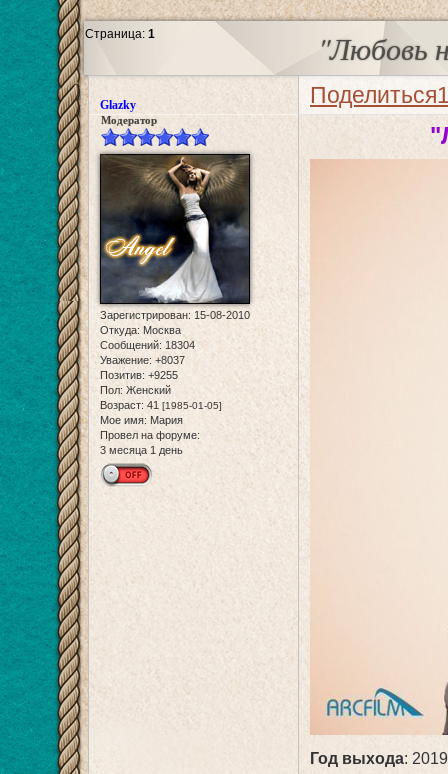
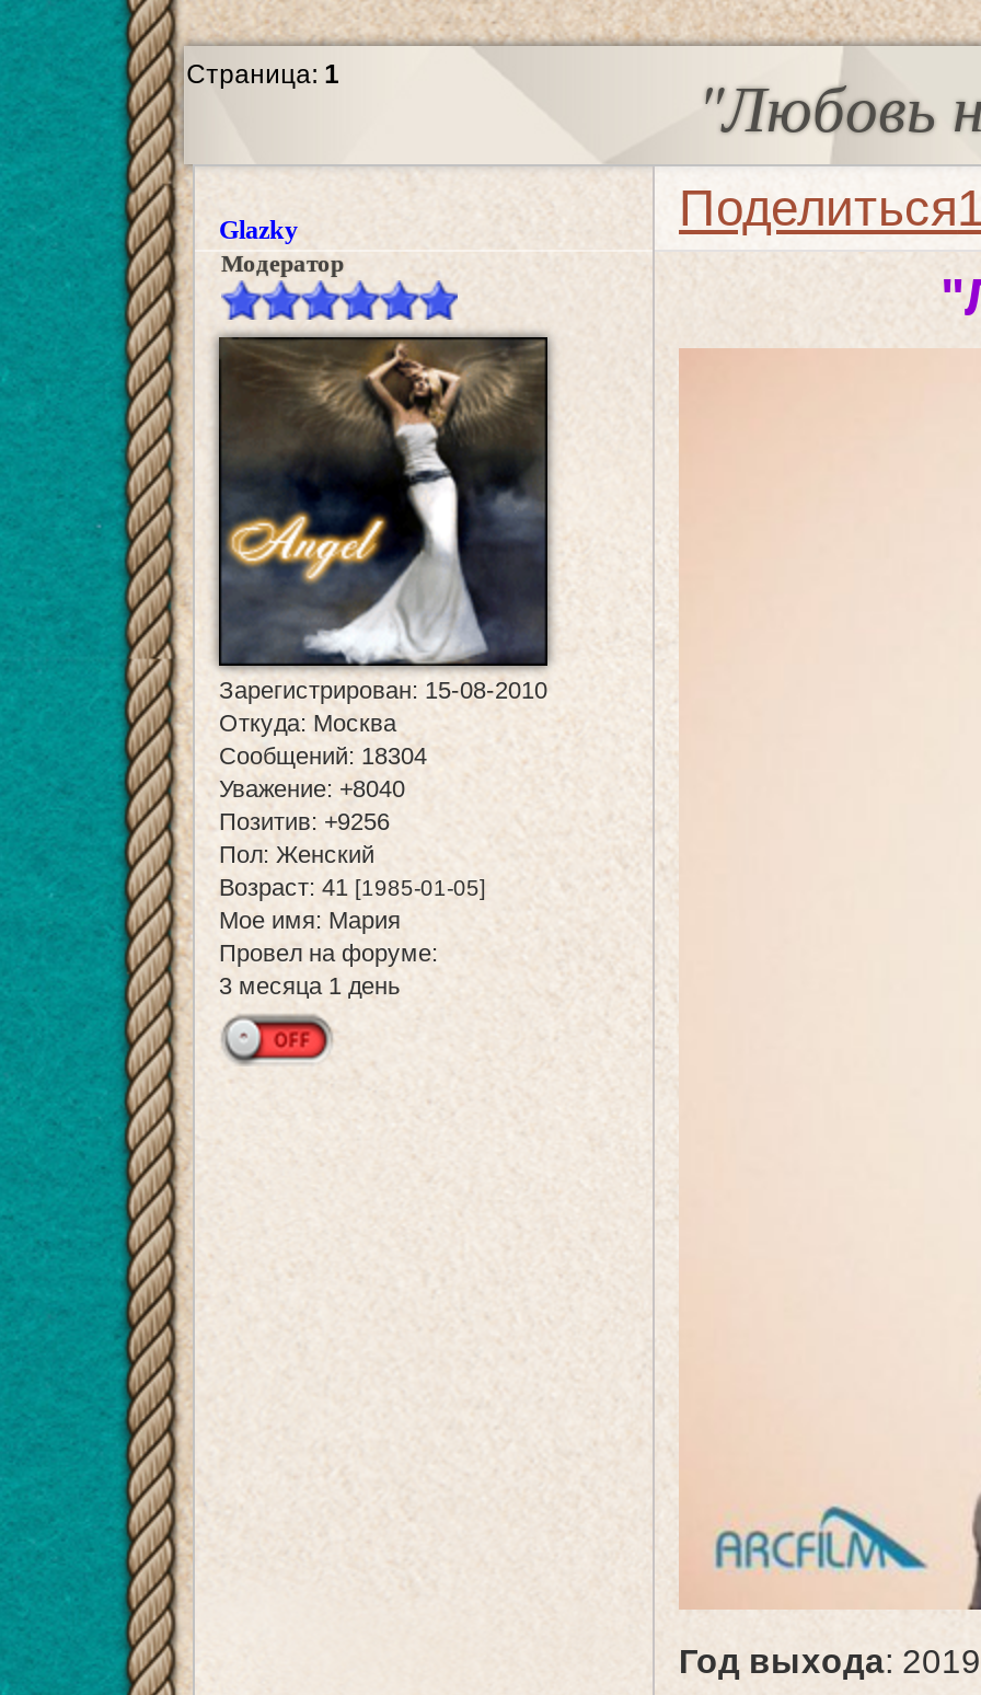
- Уважение: +8037
+ Уважение: +8040

- Позитив: +9255
+ Позитив: +9256
